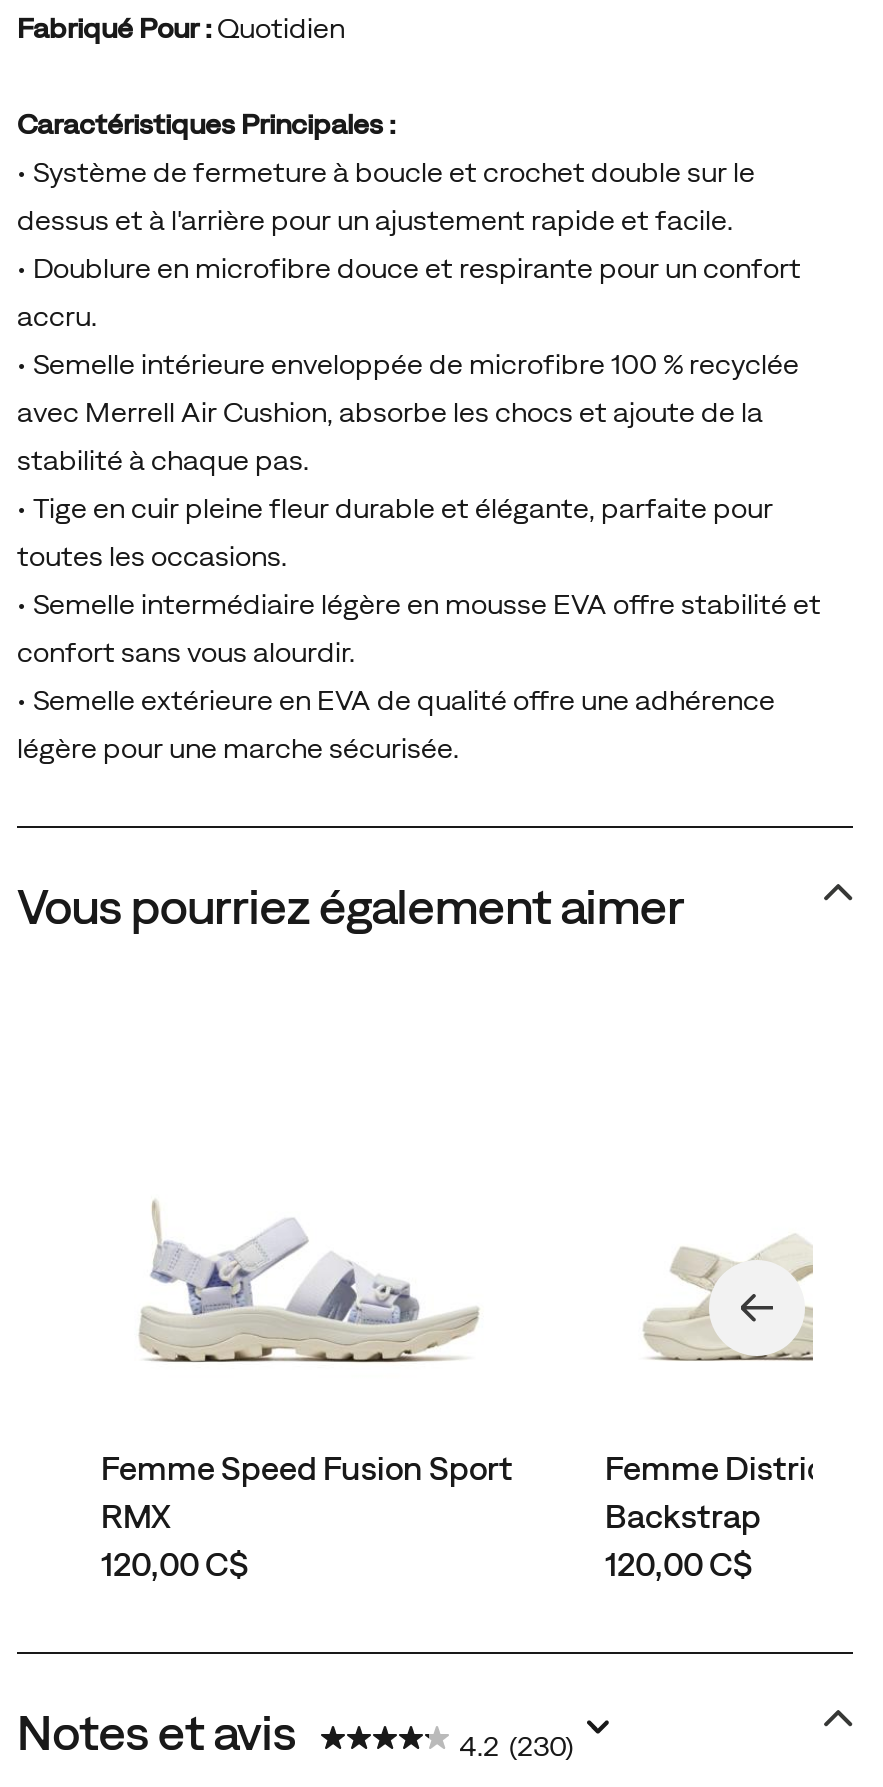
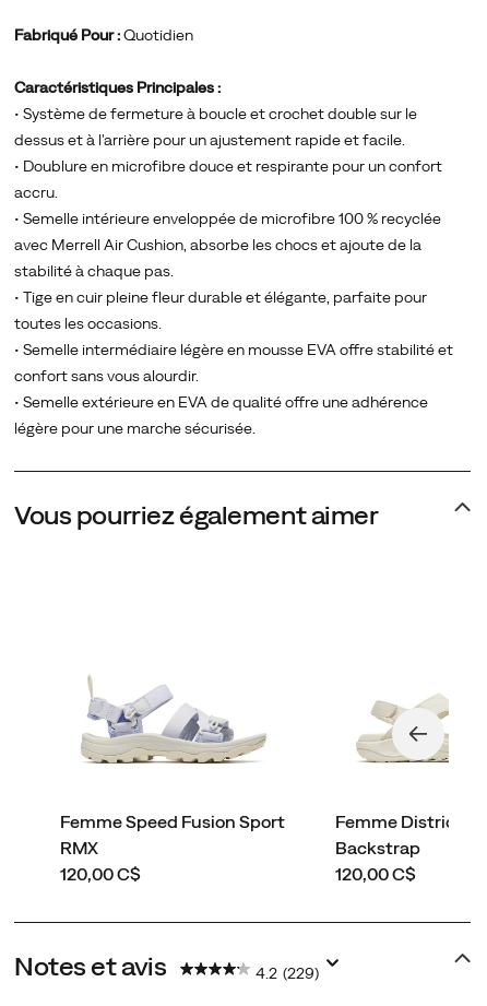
- 4.2 (230)
+ 4.2 (229)
